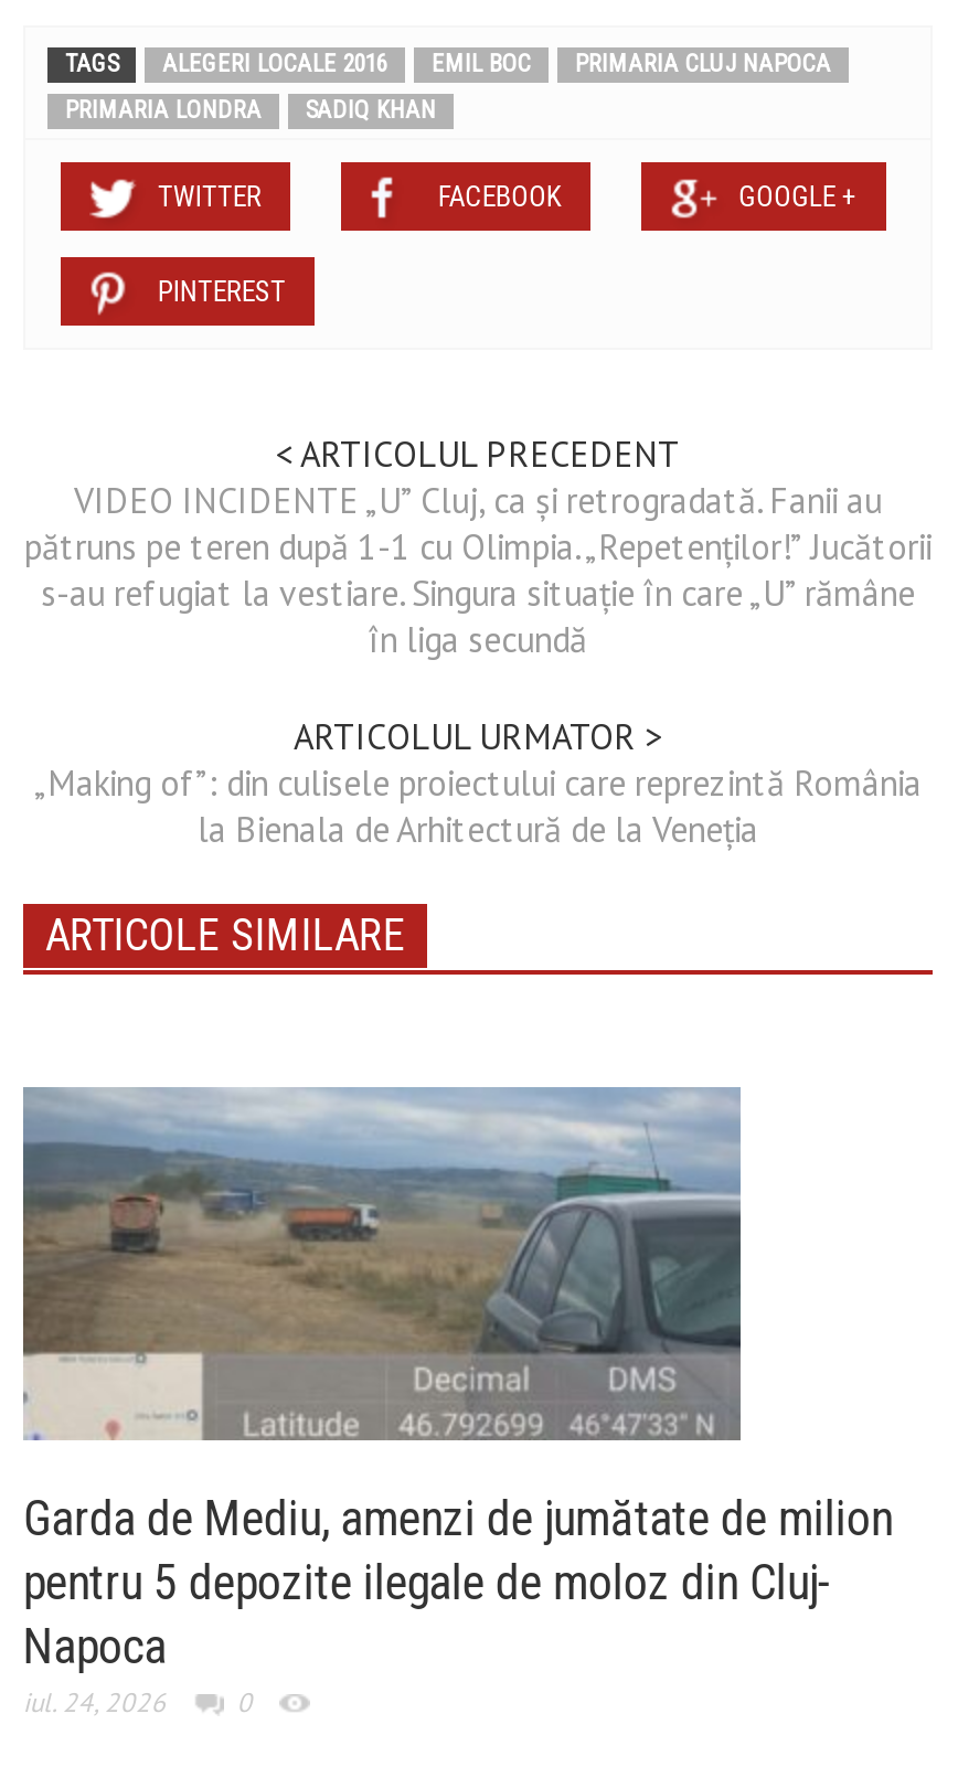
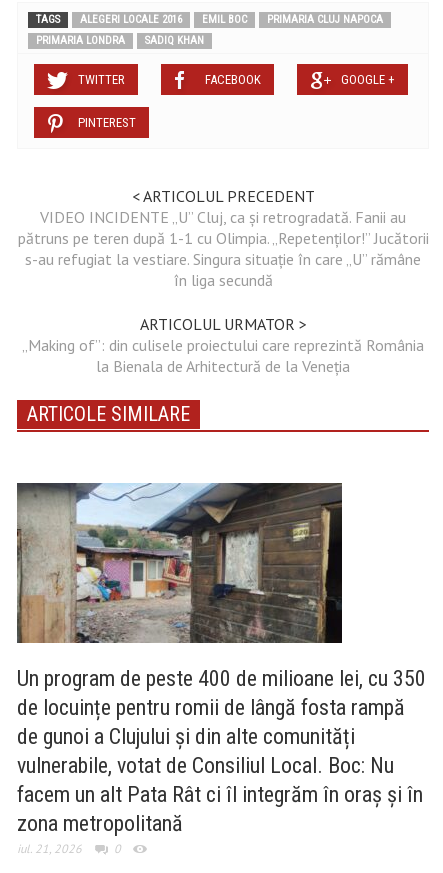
- [image]
+ [image]

- Garda de Mediu, amenzi de jumătate de milion
- pentru 5 depozite ilegale de moloz din Cluj-
- Napoca
- iul. 24, 2026
+ Un program de peste 400 de milioane lei, cu 350
+ de locuințe pentru romii de lângă fosta rampă
+ de gunoi a Clujului și din alte comunități
+ vulnerabile, votat de Consiliul Local. Boc: Nu
+ facem un alt Pata Rât ci îl integrăm în oraș și în
+ zona metropolitană
+ iul. 21, 2026
